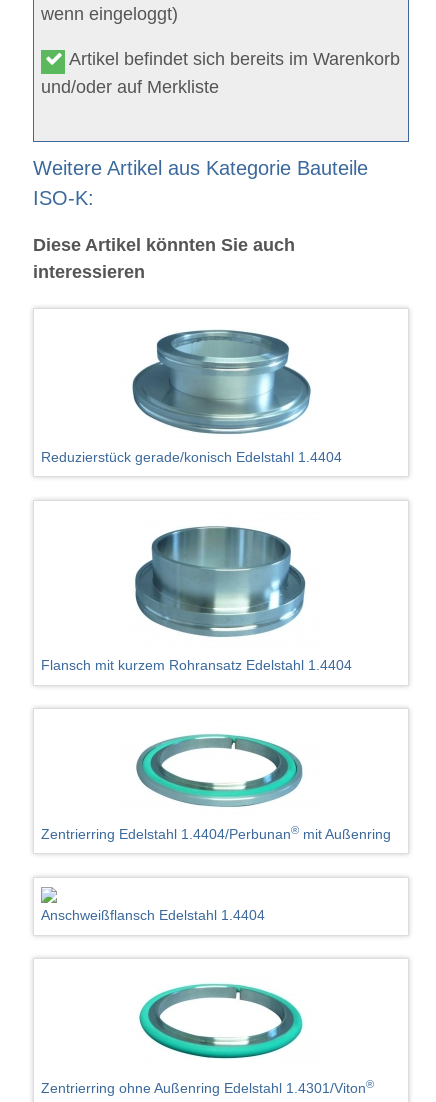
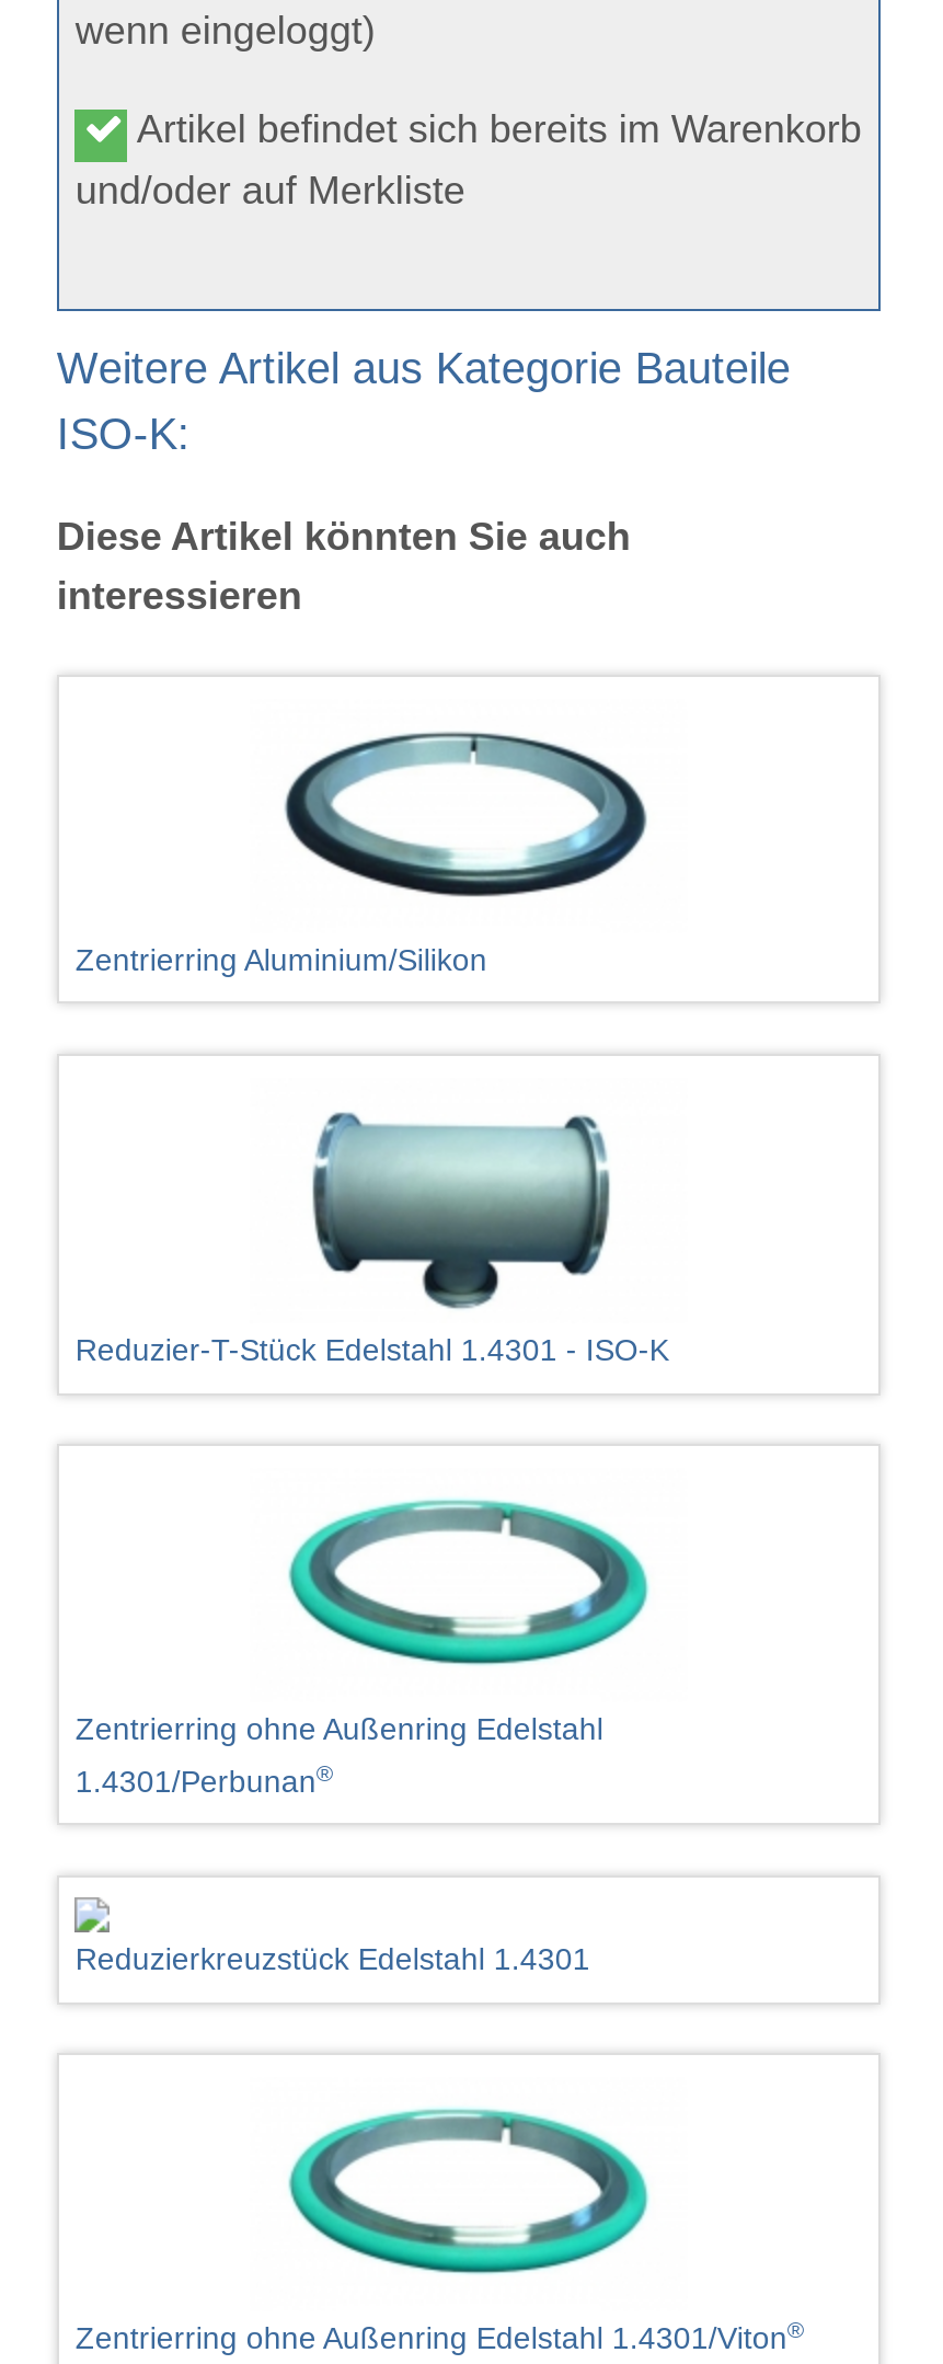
- [image]
- Reduzierstück gerade/konisch Edelstahl 1.4404
+ [image]
+ Zentrierring Aluminium/Silikon

- [image]
+ [image]

- Flansch mit kurzem Rohransatz Edelstahl 1.4404
+ Reduzier-T-Stück Edelstahl 1.4301 - ISO-K

- [image]
- Zentrierring Edelstahl 1.4404/Perbunan® mit Außenring
+ [image]
+ Zentrierring ohne Außenring Edelstahl
+ 1.4301/Perbunan®

- Anschweißflansch Edelstahl 1.4404
+ Reduzierkreuzstück Edelstahl 1.4301
